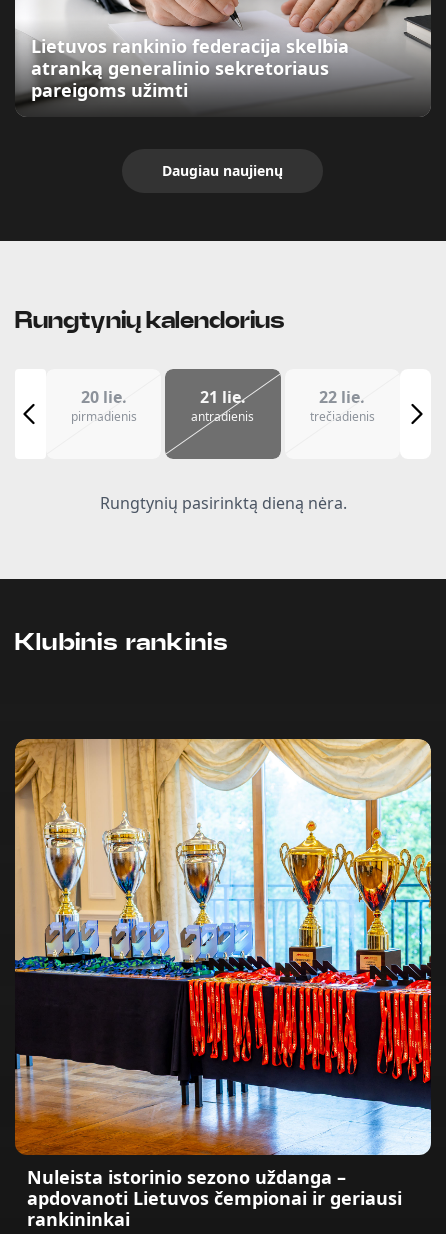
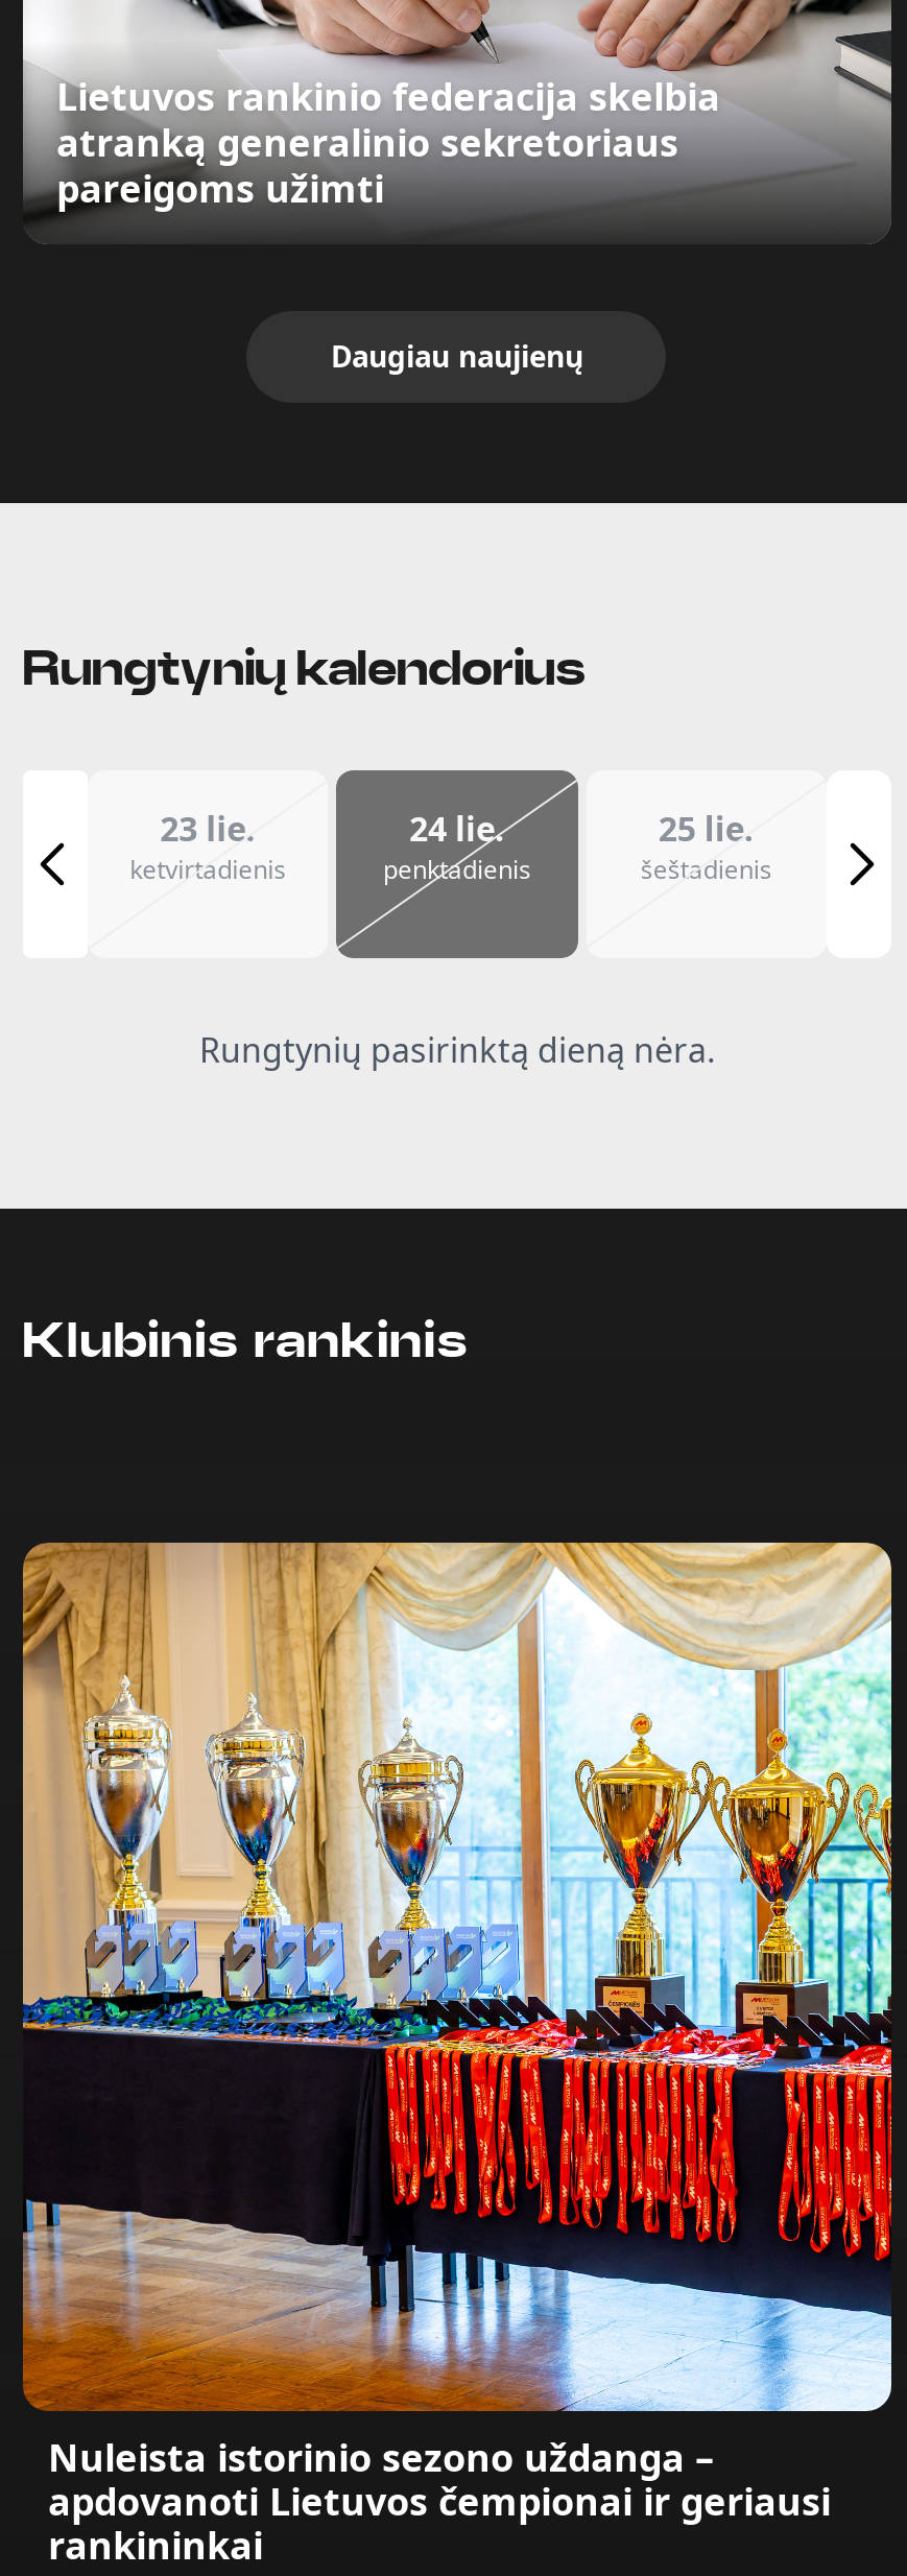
- 20 lie.
- pirmadienis
+ 23 lie.
+ ketvirtadienis

- 21 lie.
- antradienis
+ 24 lie.
+ penktadienis

- 22 lie.
- trečiadienis
+ 25 lie.
+ šeštadienis
